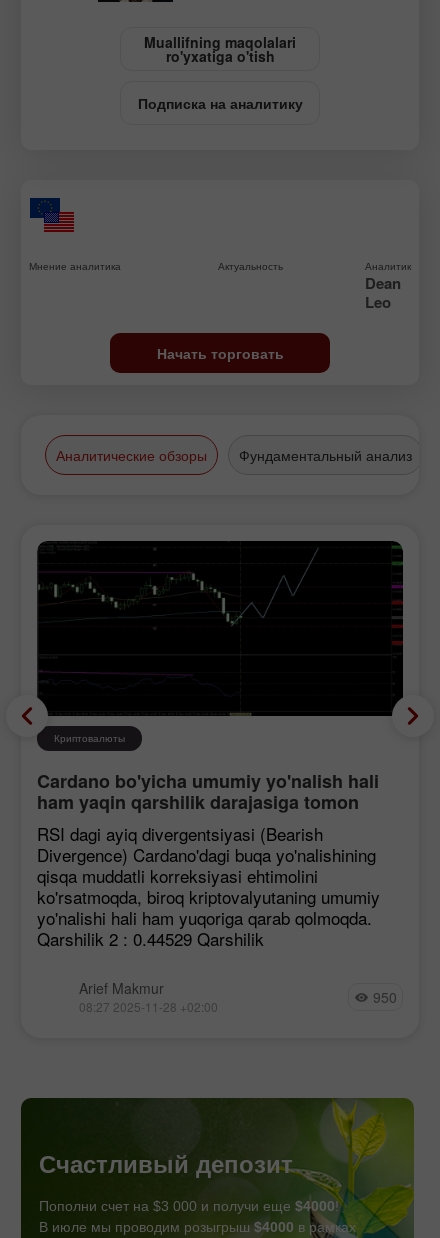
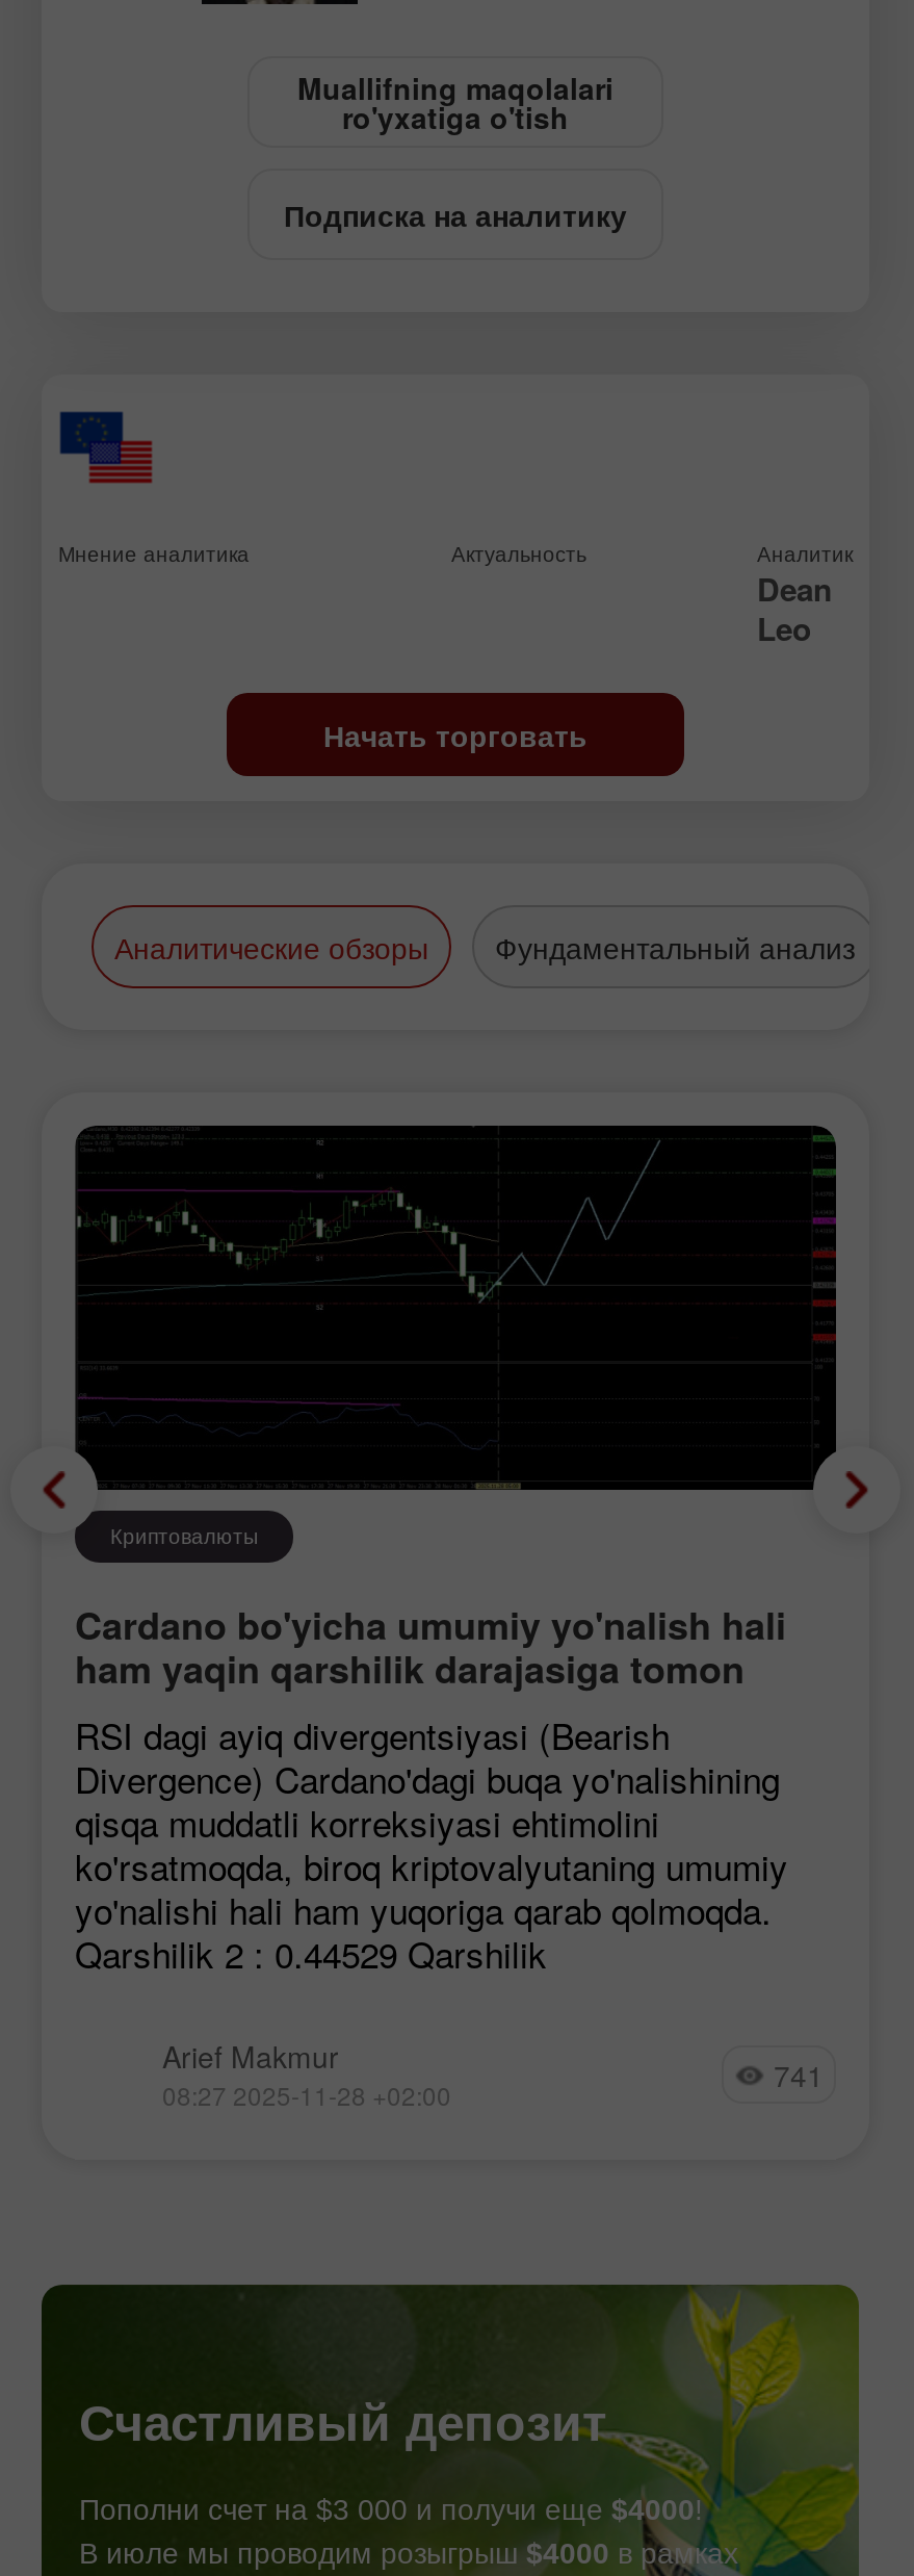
- 950
+ 741
